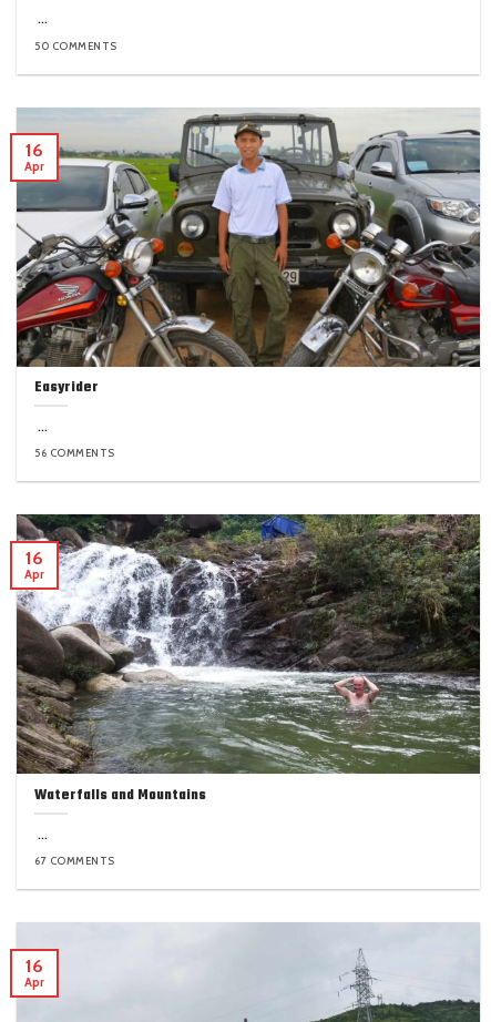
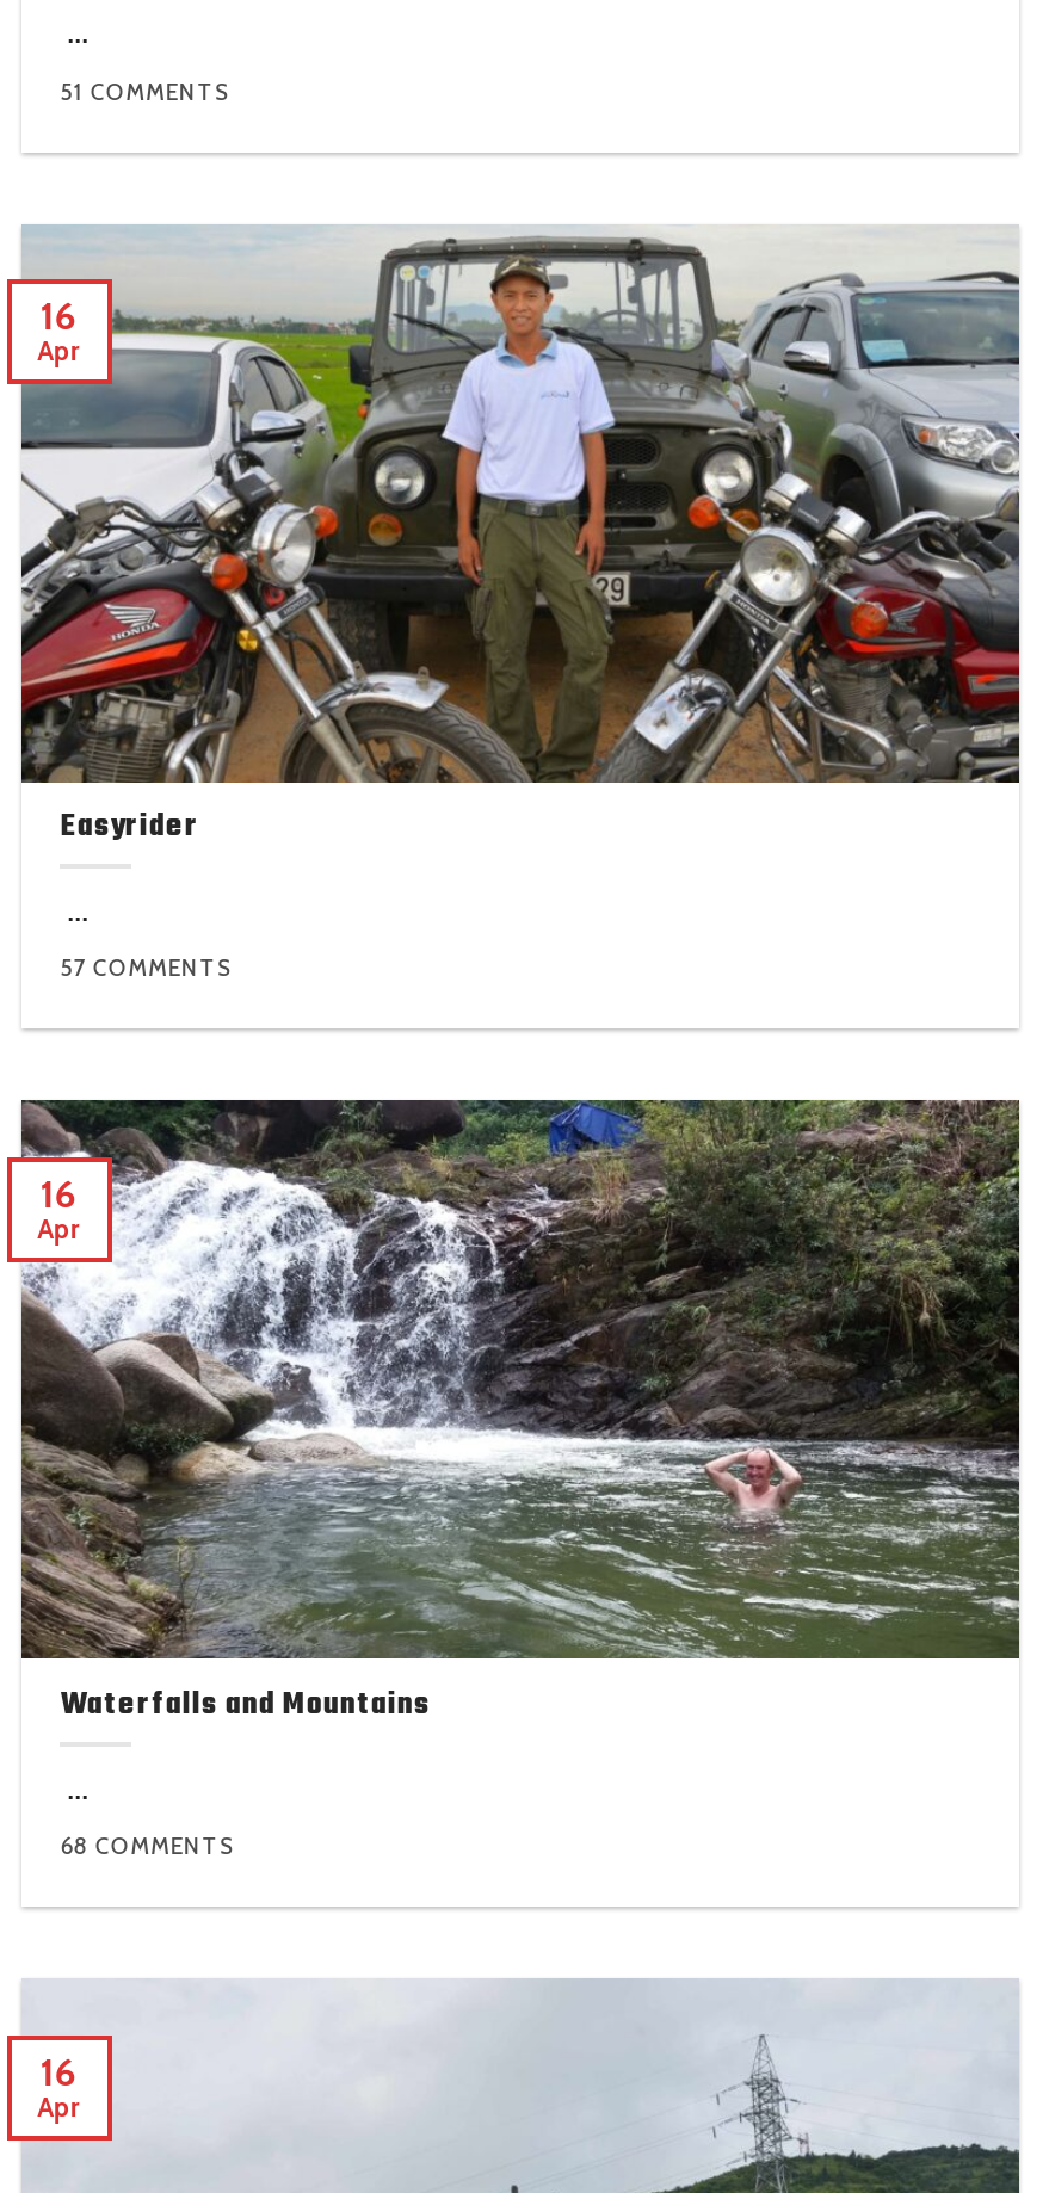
- 50 COMMENTS
+ 51 COMMENTS

- 56 COMMENTS
+ 57 COMMENTS

- 67 COMMENTS
+ 68 COMMENTS
